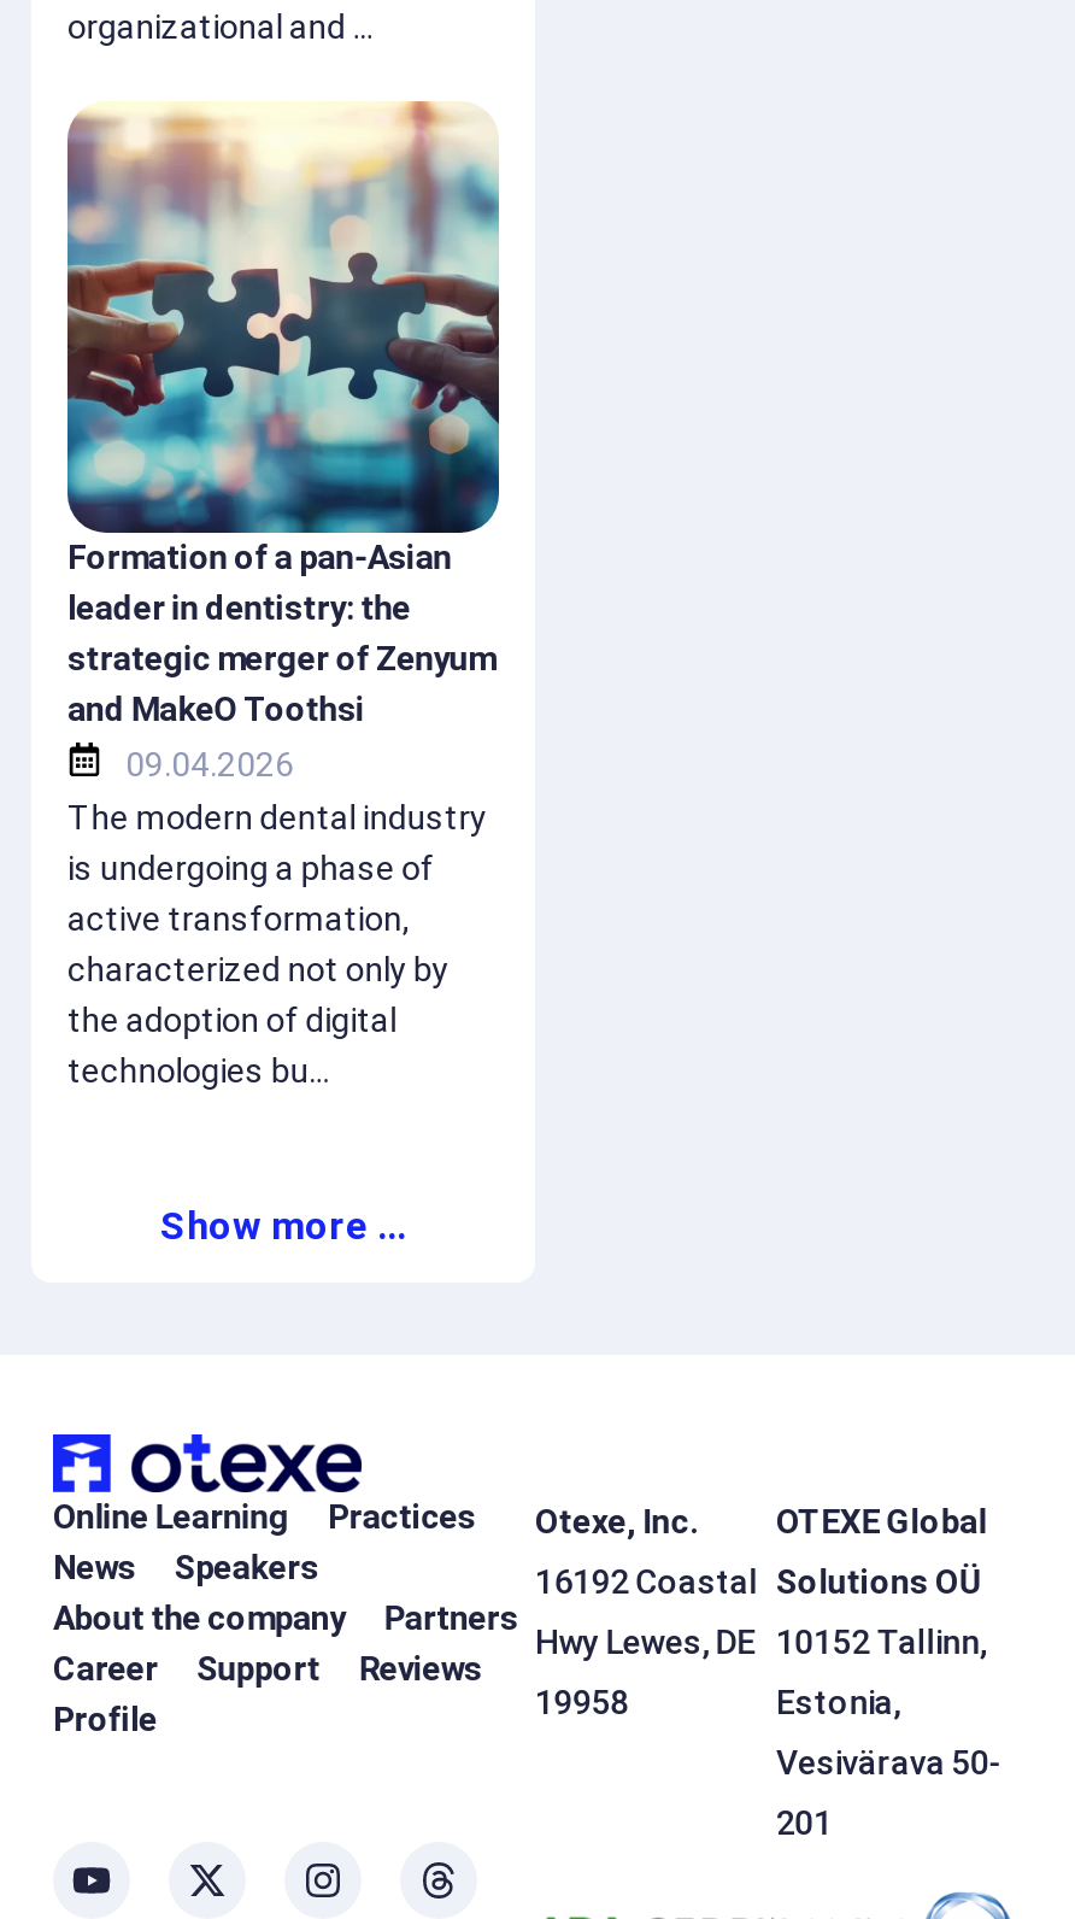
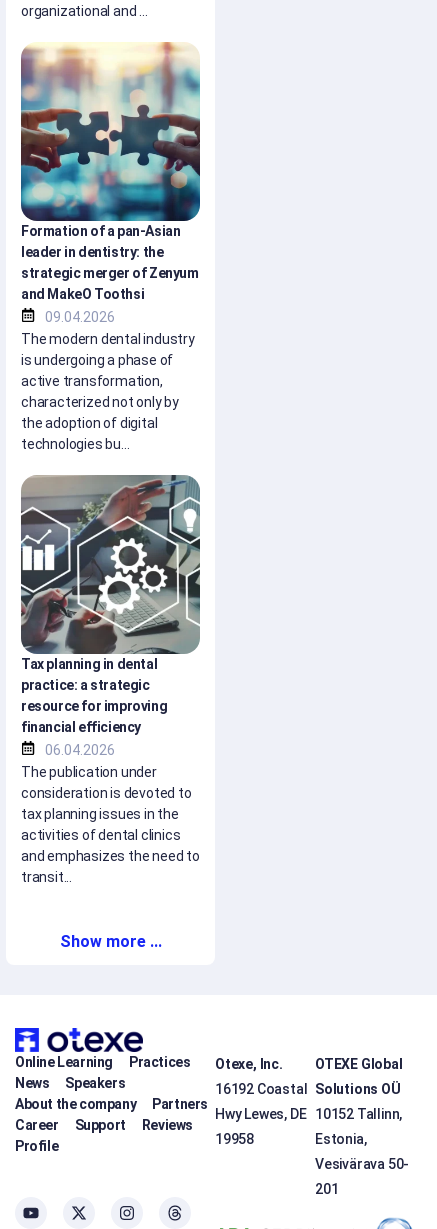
+ [image]
+ Tax planning in dental
+ practice: a strategic
+ resource for improving
+ financial efficiency
+ 06.04.2026
+ The publication under
+ consideration is devoted to
+ tax planning issues in the
+ activities of dental clinics
+ and emphasizes the need to
+ transit...
